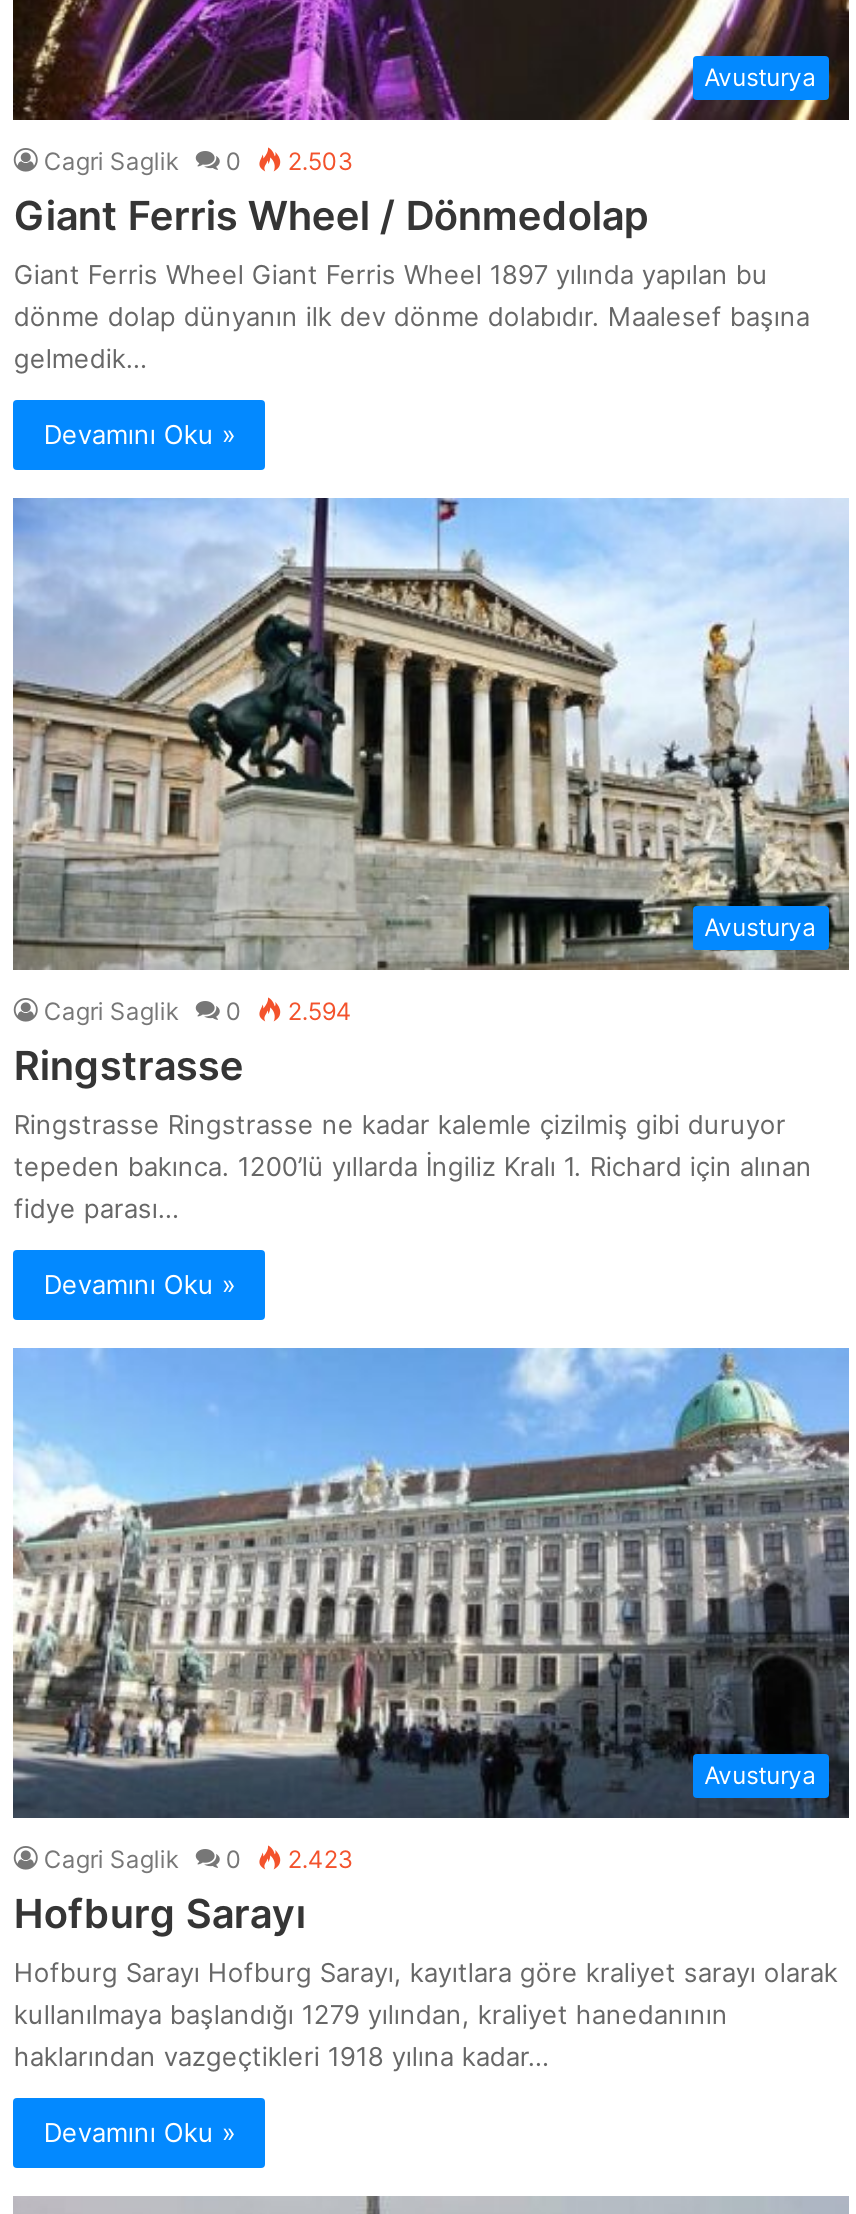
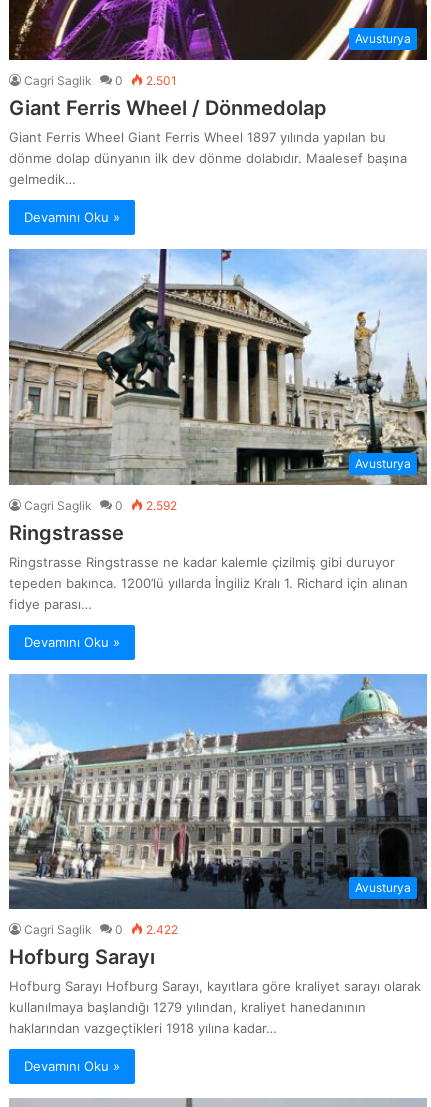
- Cagri Saglik 0 2.503
+ Cagri Saglik 0 2.501

- Cagri Saglik 0 2.594
+ Cagri Saglik 0 2.592

- Cagri Saglik 0 2.423
+ Cagri Saglik 0 2.422
